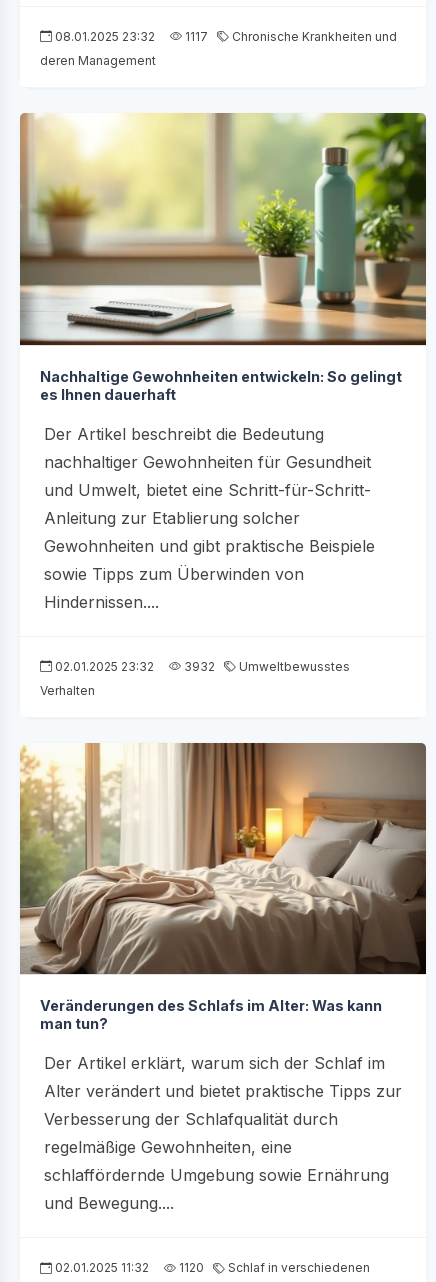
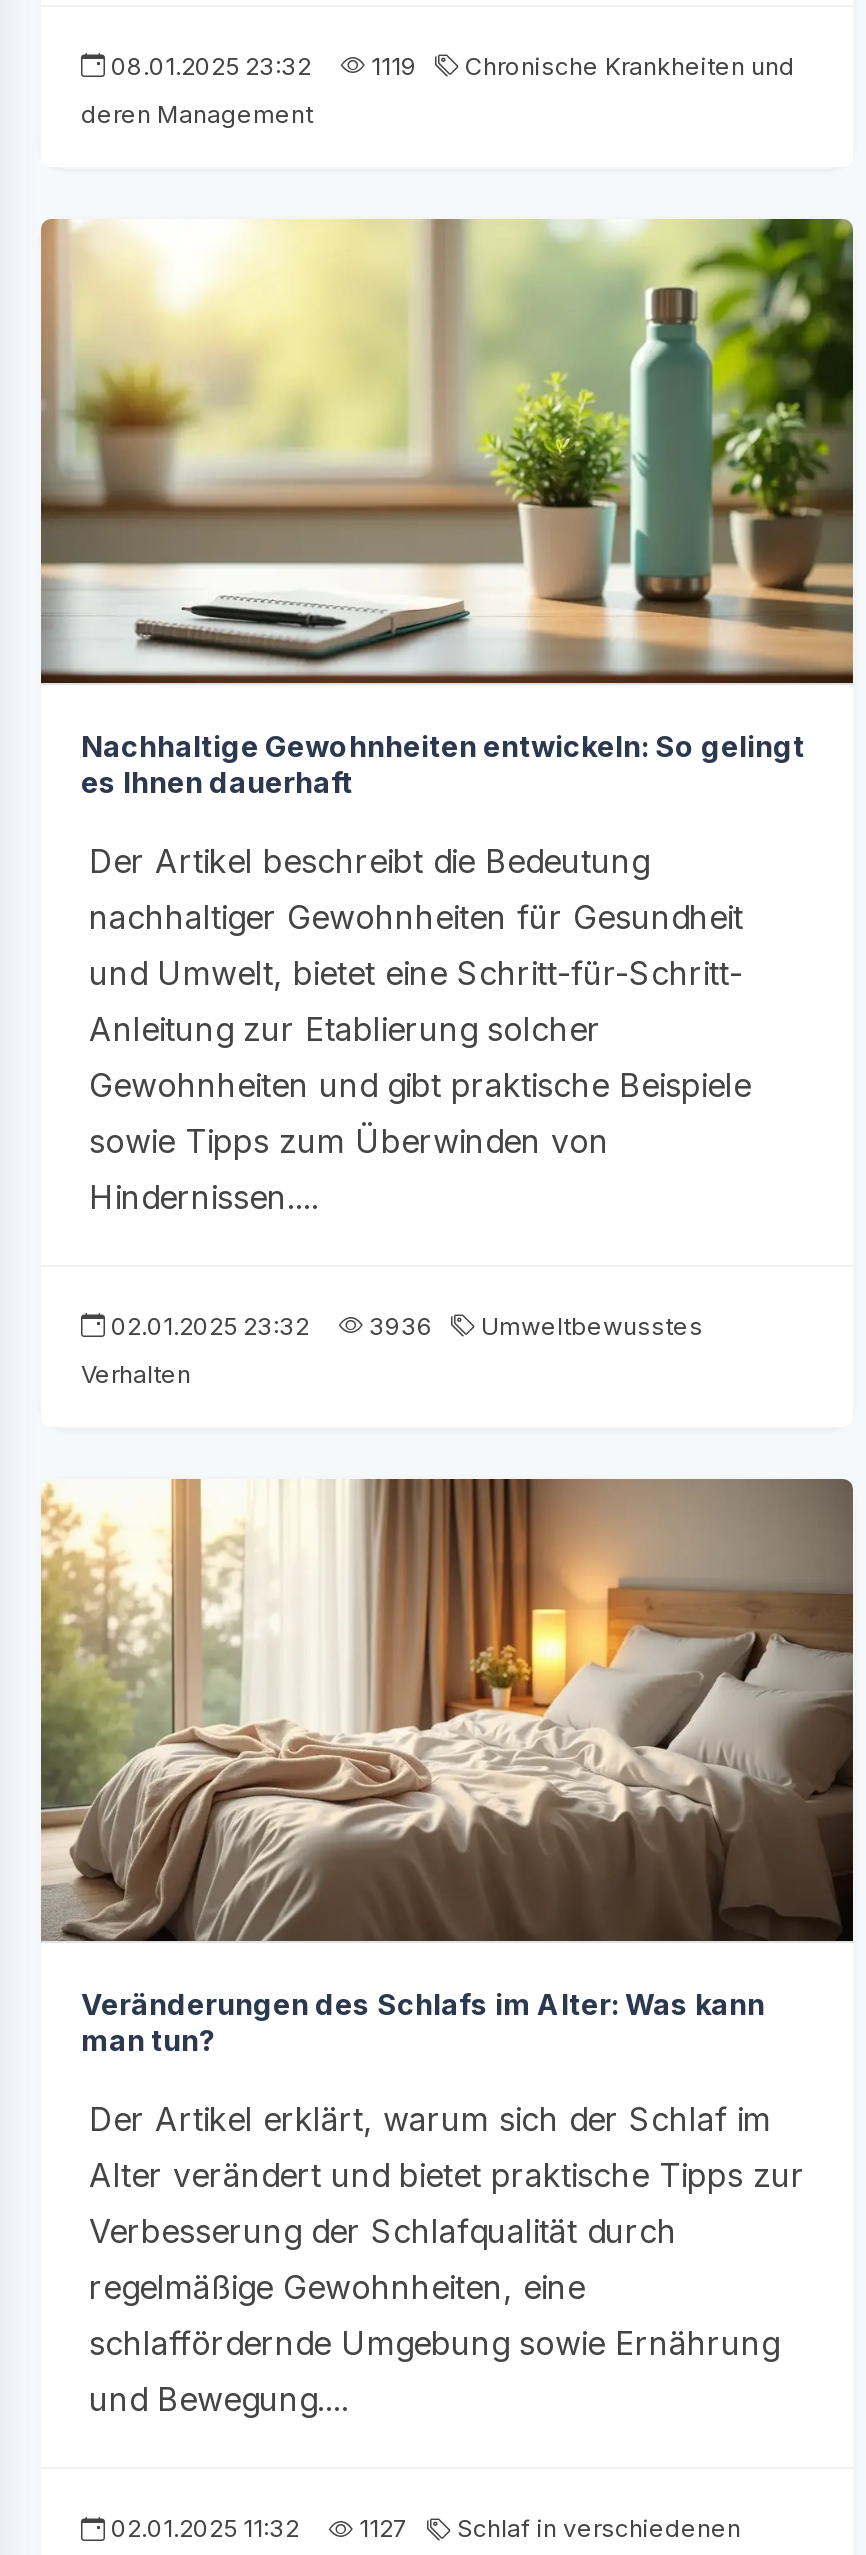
- 08.01.2025 23:32 1117 Chronische Krankheiten und
+ 08.01.2025 23:32 1119 Chronische Krankheiten und

- 02.01.2025 23:32 3932 Umweltbewusstes
+ 02.01.2025 23:32 3936 Umweltbewusstes

- 02.01.2025 11:32 1120 Schlaf in verschiedenen
+ 02.01.2025 11:32 1127 Schlaf in verschiedenen
